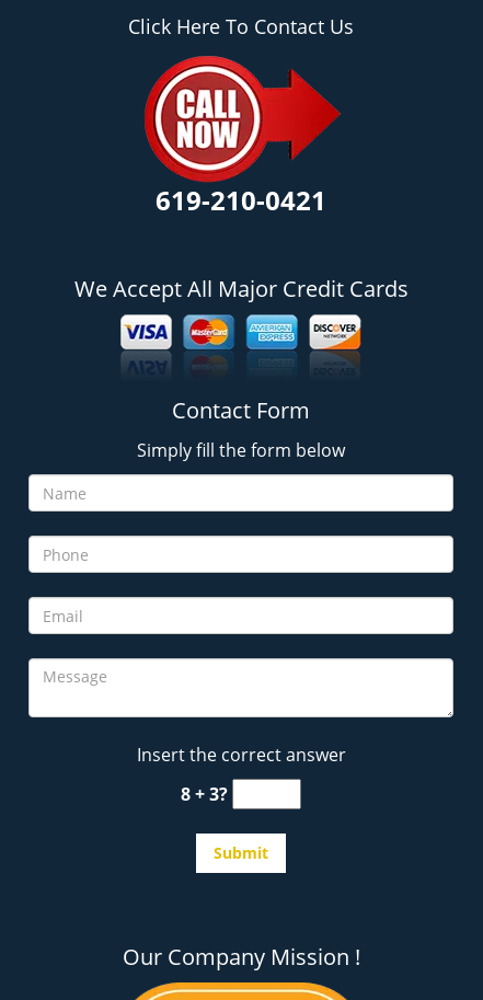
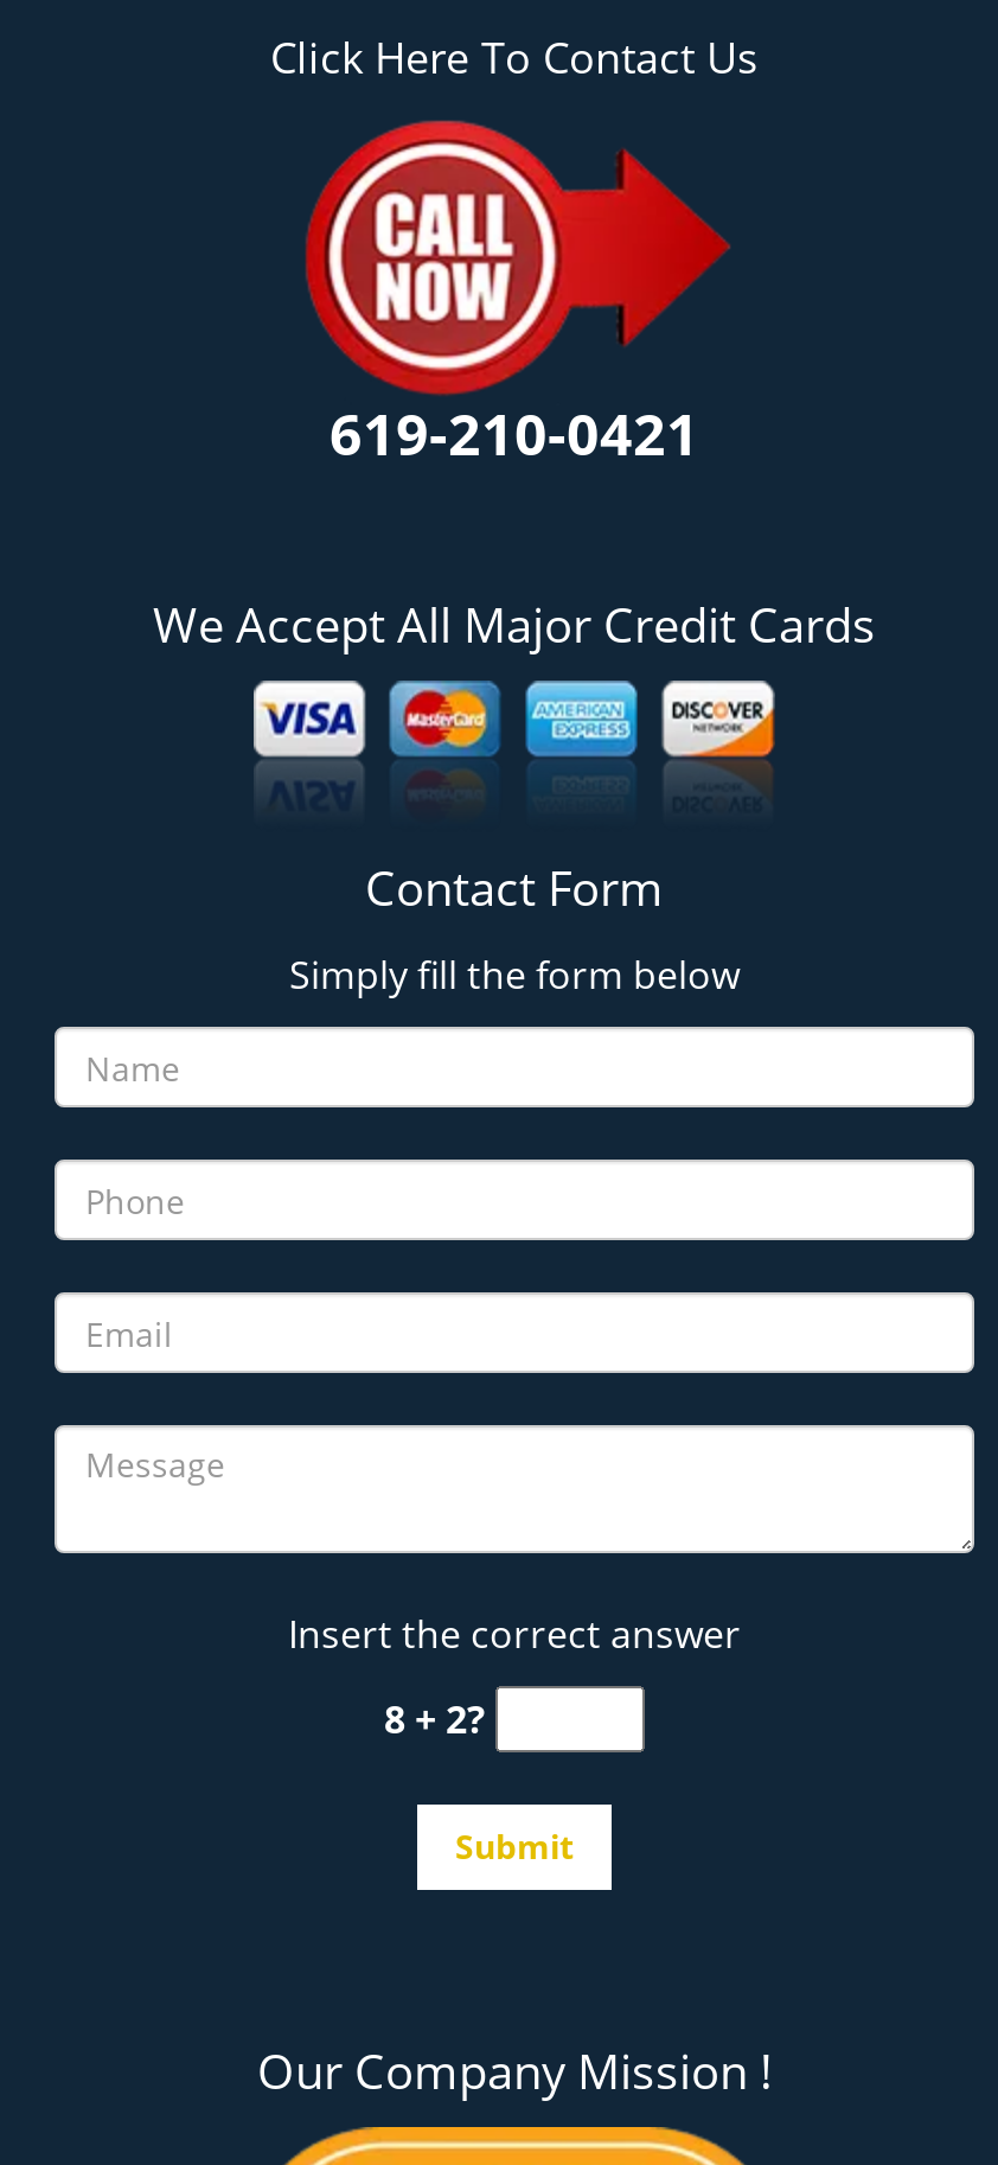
- 8 + 3?
+ 8 + 2?
